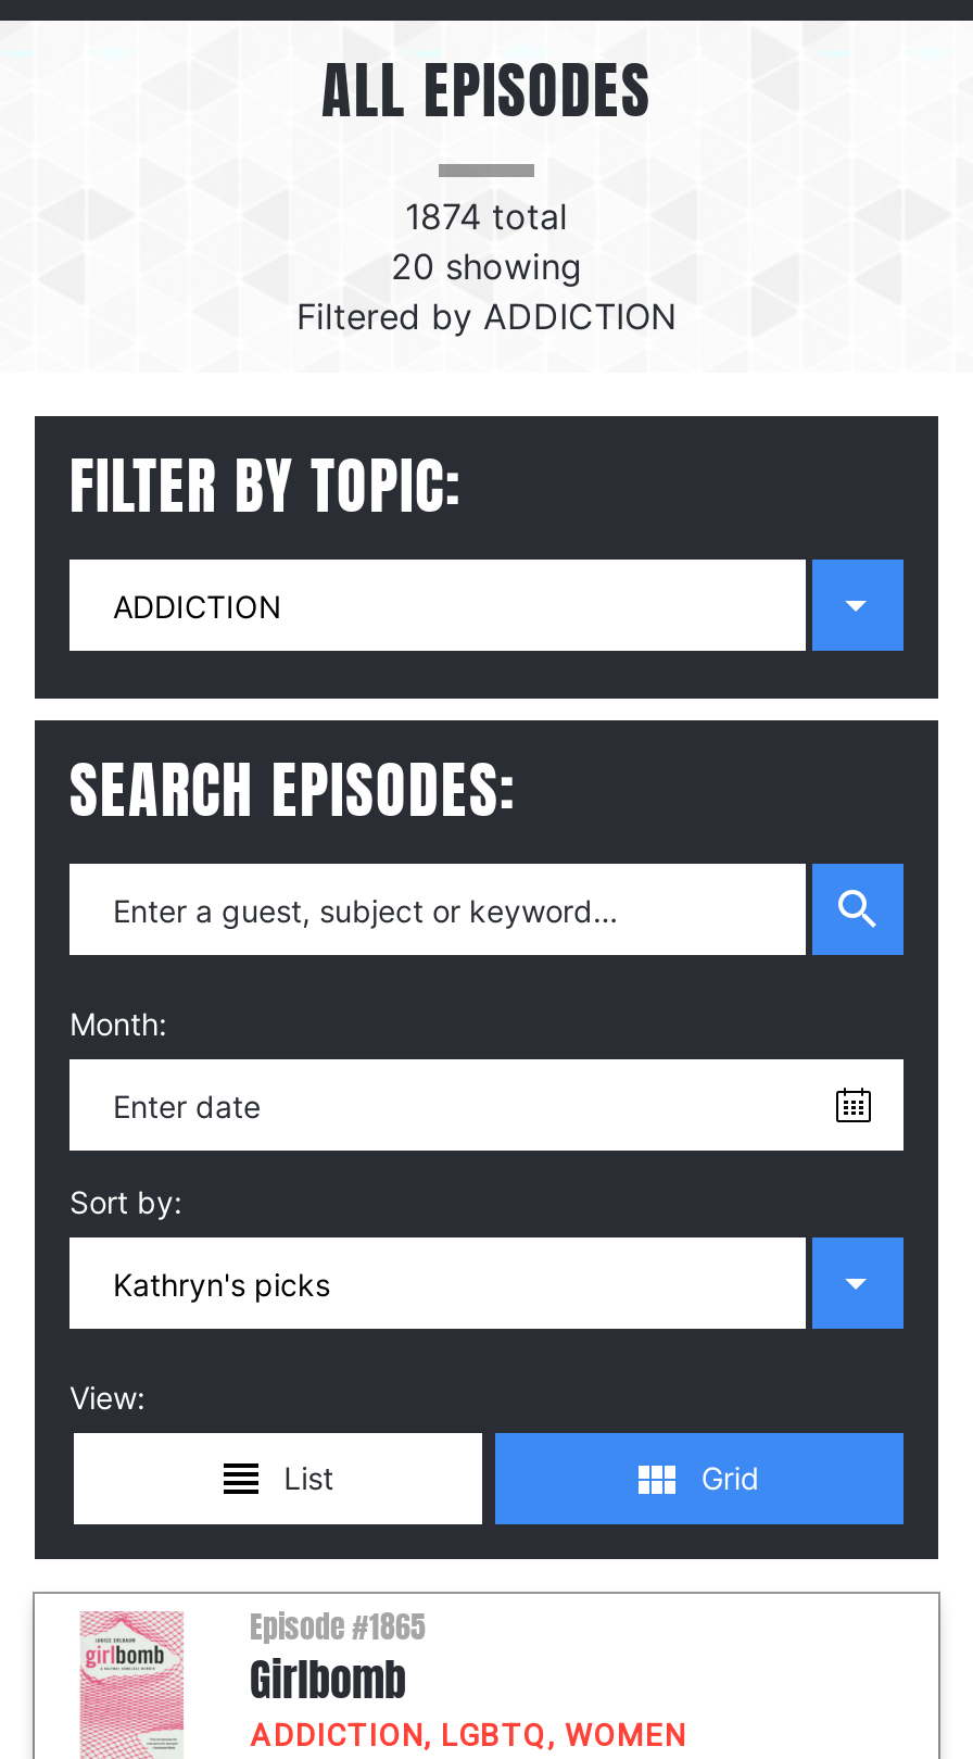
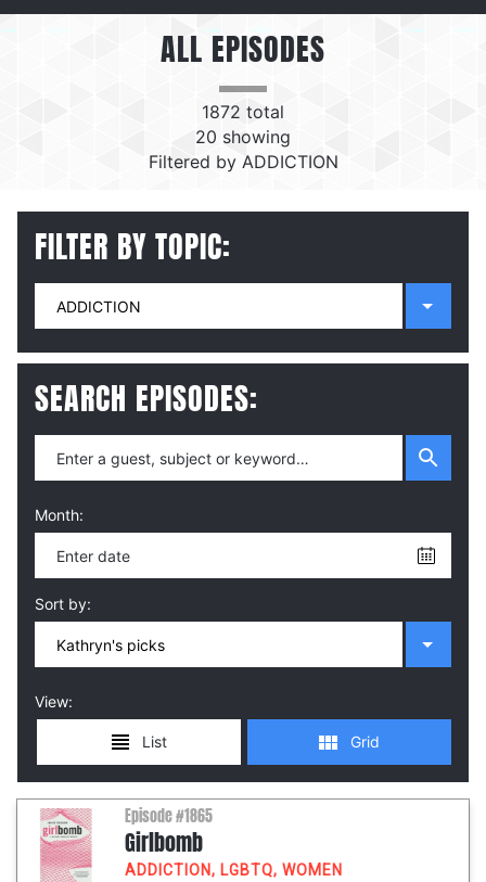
- 1874 total
+ 1872 total
